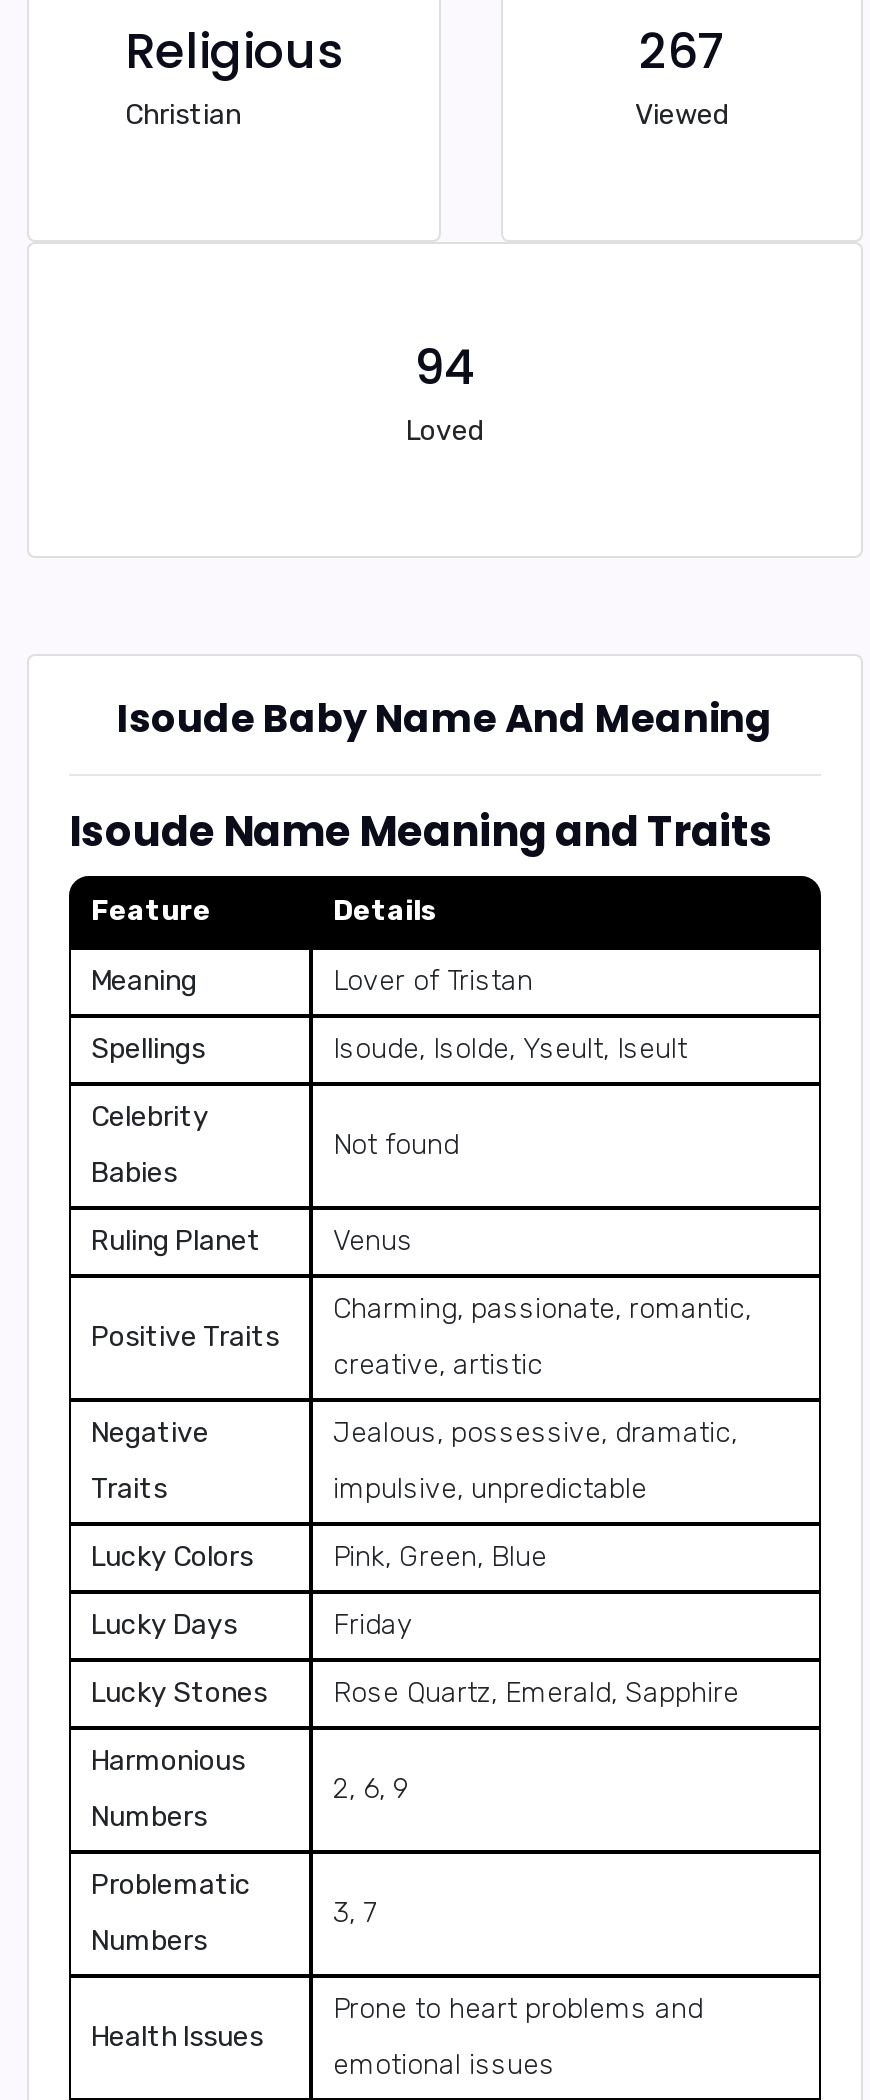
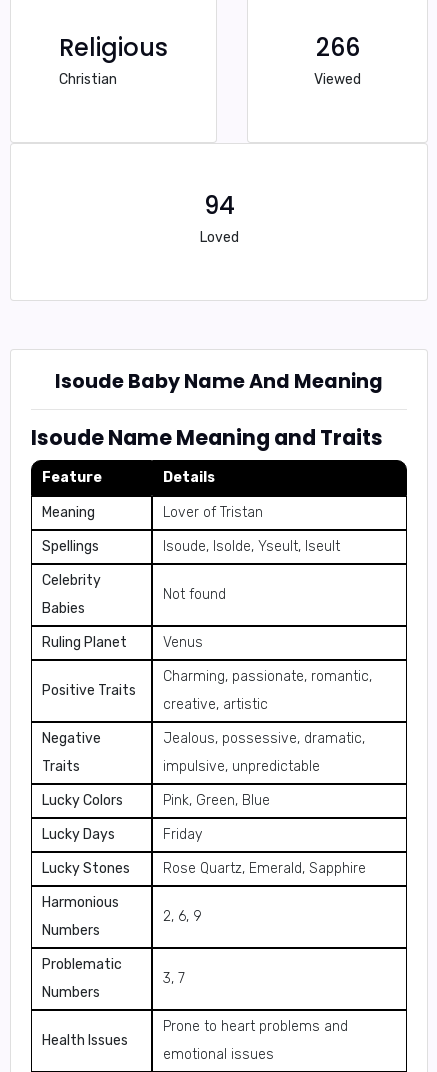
- 267
+ 266
